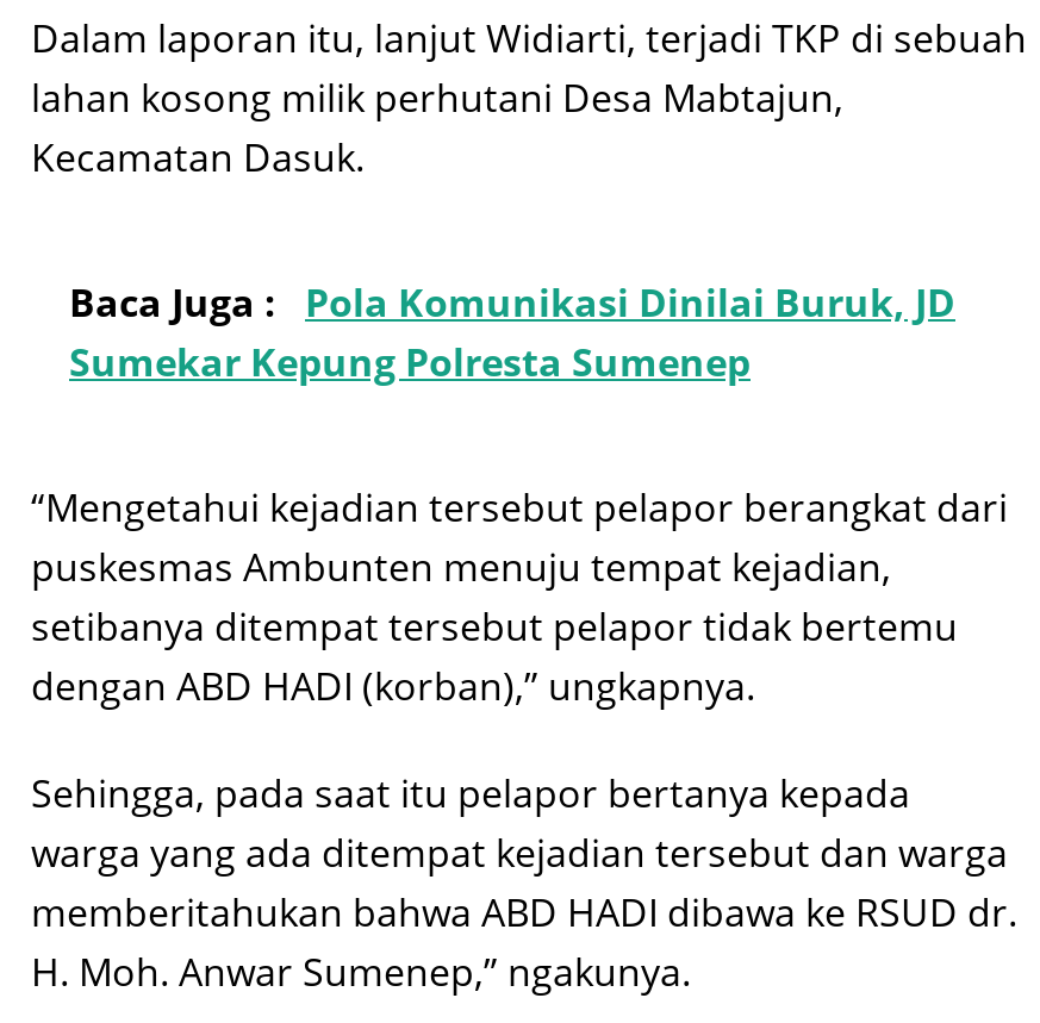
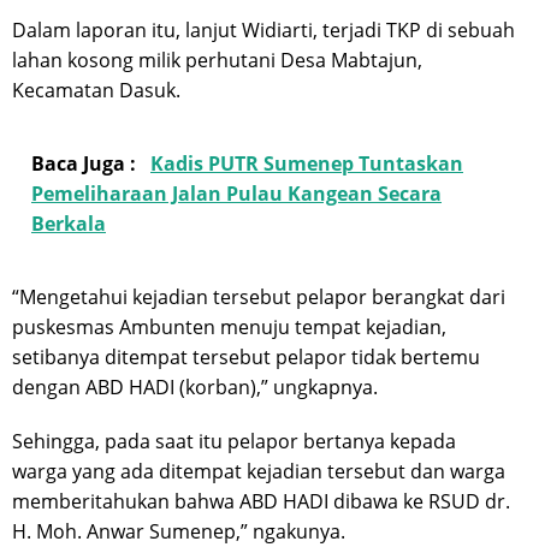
- Baca Juga : Pola Komunikasi Dinilai Buruk, JD
- Sumekar Kepung Polresta Sumenep
+ Baca Juga : Kadis PUTR Sumenep Tuntaskan
+ Pemeliharaan Jalan Pulau Kangean Secara
+ Berkala
